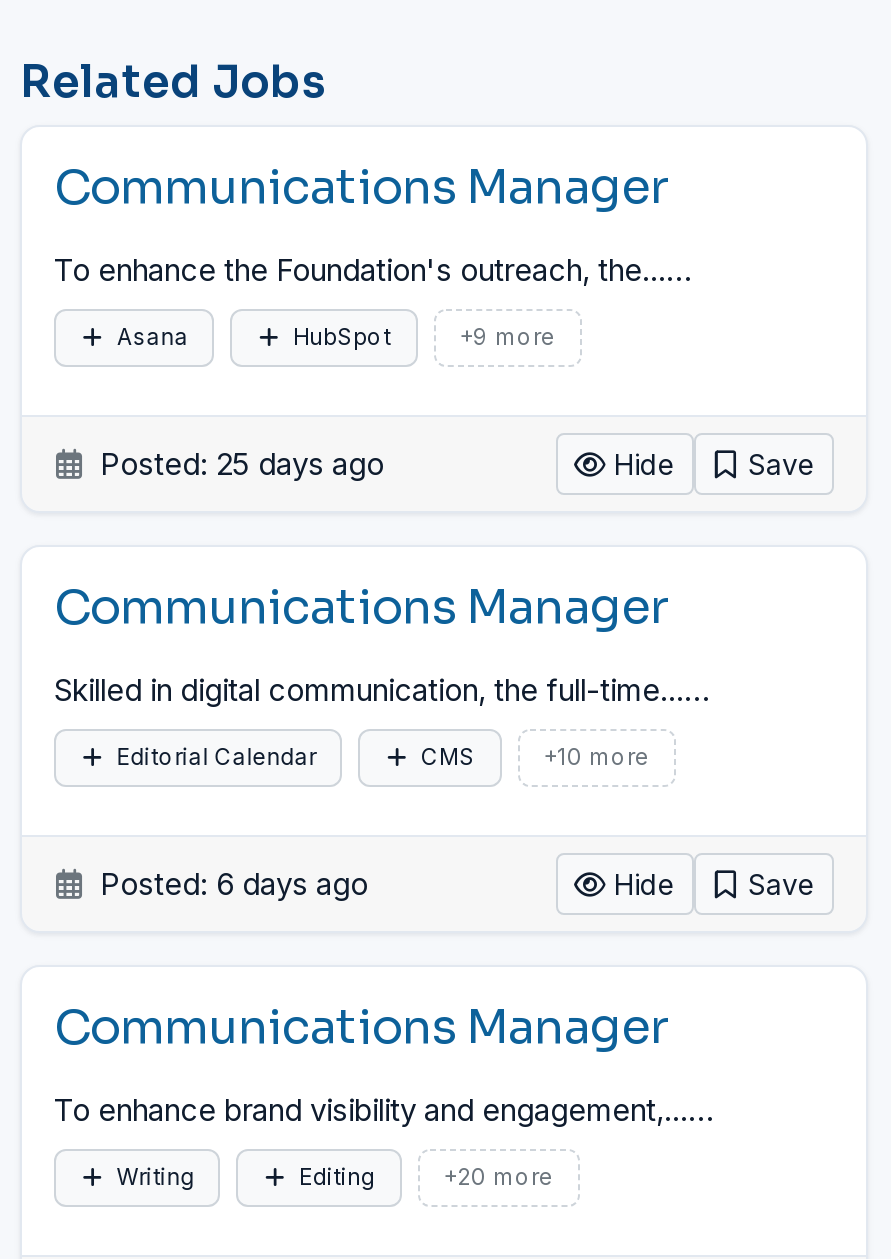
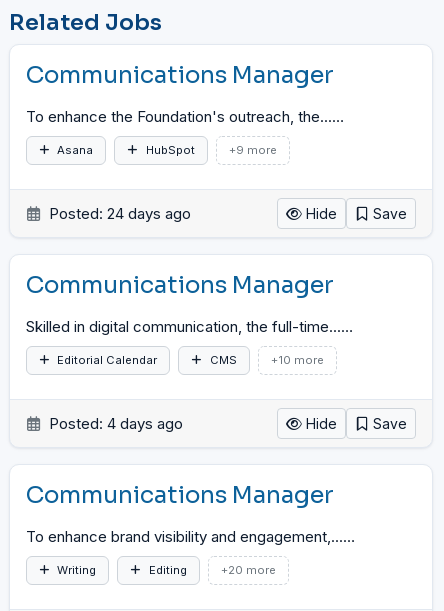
- Posted: 25 days ago
+ Posted: 24 days ago

- Posted: 6 days ago
+ Posted: 4 days ago
